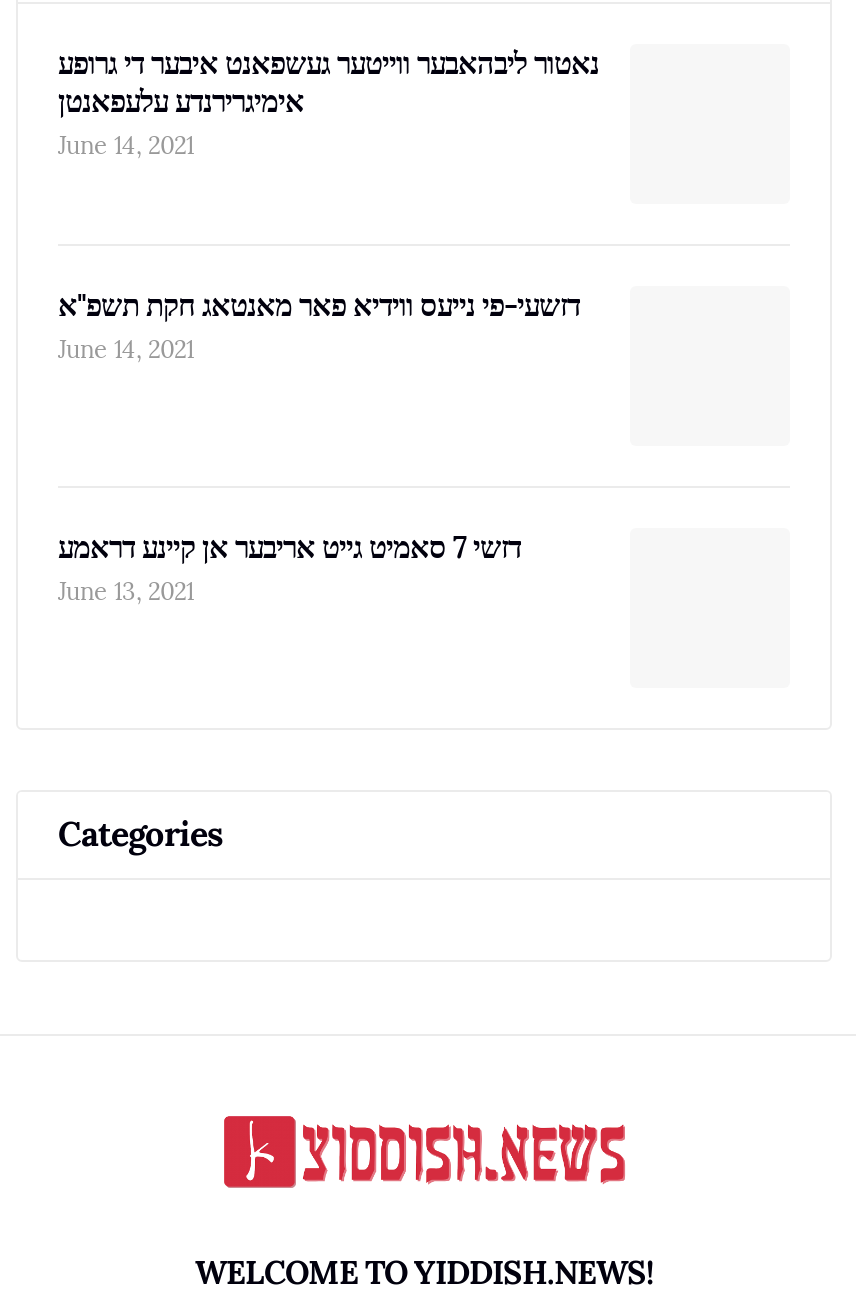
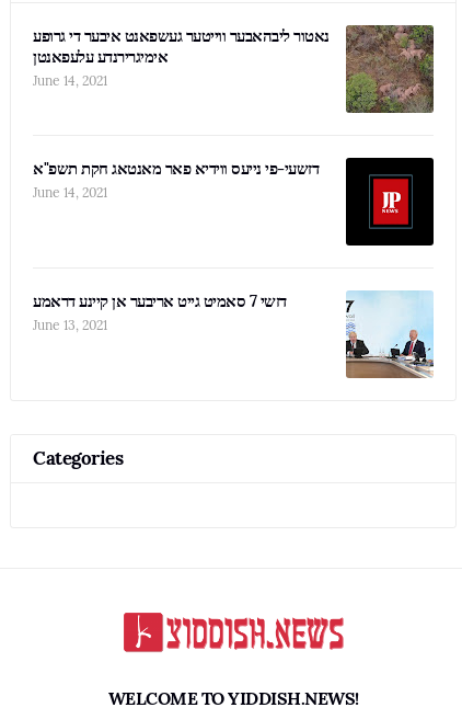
+ [image]

+ [image]

+ [image]
